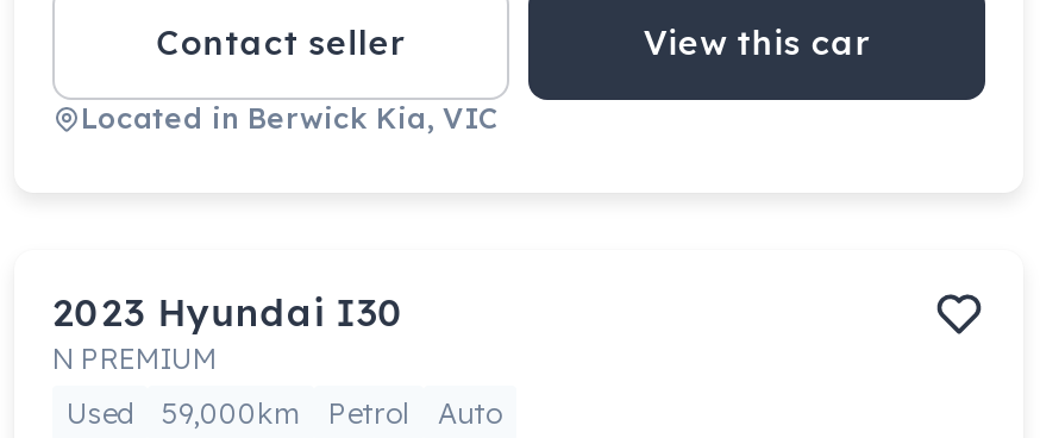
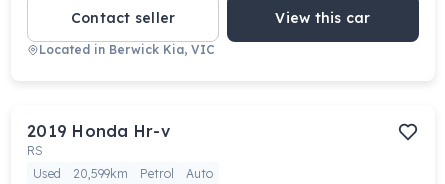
- 2023 Hyundai I30
- N PREMIUM
+ 2019 Honda Hr-v
+ RS

- Used 59,000km Petrol Auto
+ Used 20,599km Petrol Auto
